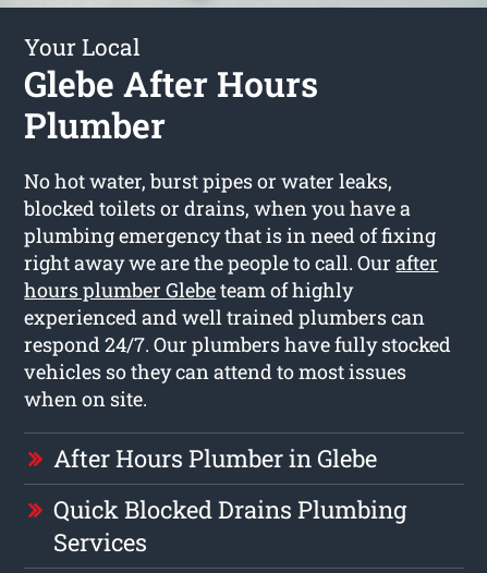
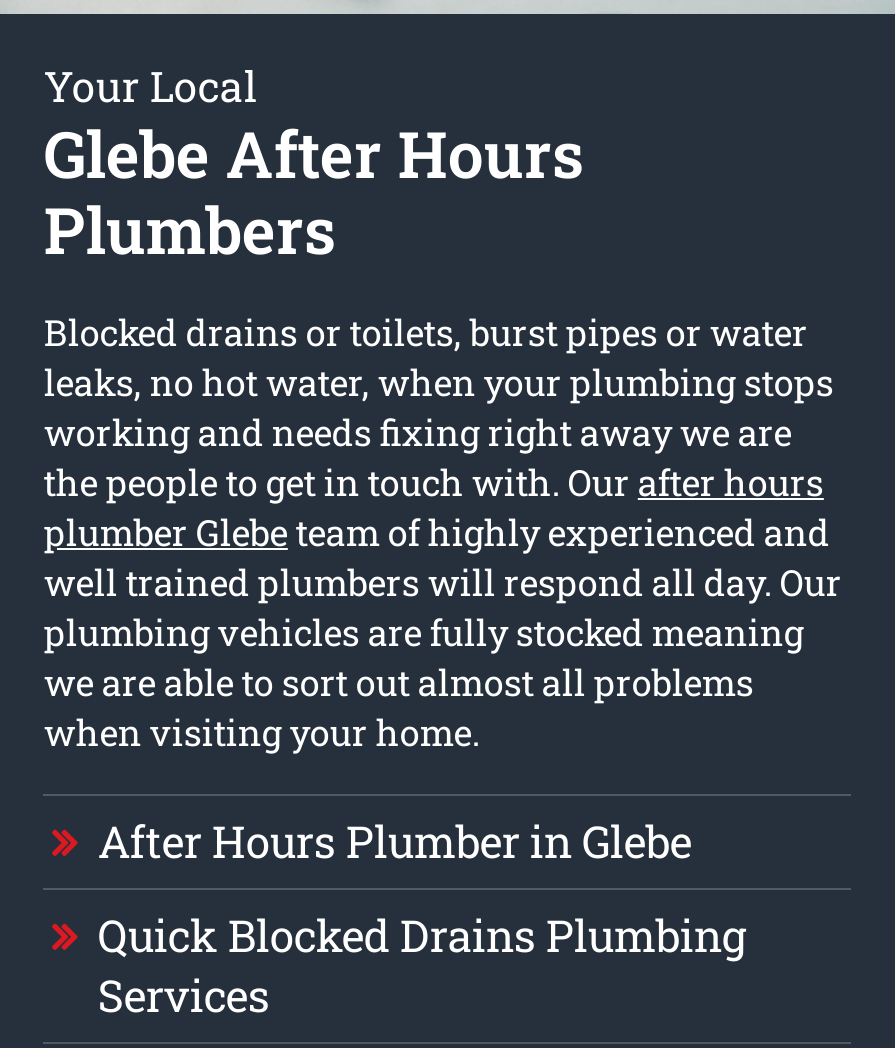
- Plumber
- No hot water, burst pipes or water leaks,
- blocked toilets or drains, when you have a
- plumbing emergency that is in need of fixing
- right away we are the people to call. Our after
- hours plumber Glebe team of highly
- experienced and well trained plumbers can
- respond 24/7. Our plumbers have fully stocked
- vehicles so they can attend to most issues
- when on site.
+ Plumbers
+ Blocked drains or toilets, burst pipes or water
+ leaks, no hot water, when your plumbing stops
+ working and needs fixing right away we are
+ the people to get in touch with. Our after hours
+ plumber Glebe team of highly experienced and
+ well trained plumbers will respond all day. Our
+ plumbing vehicles are fully stocked meaning
+ we are able to sort out almost all problems
+ when visiting your home.
